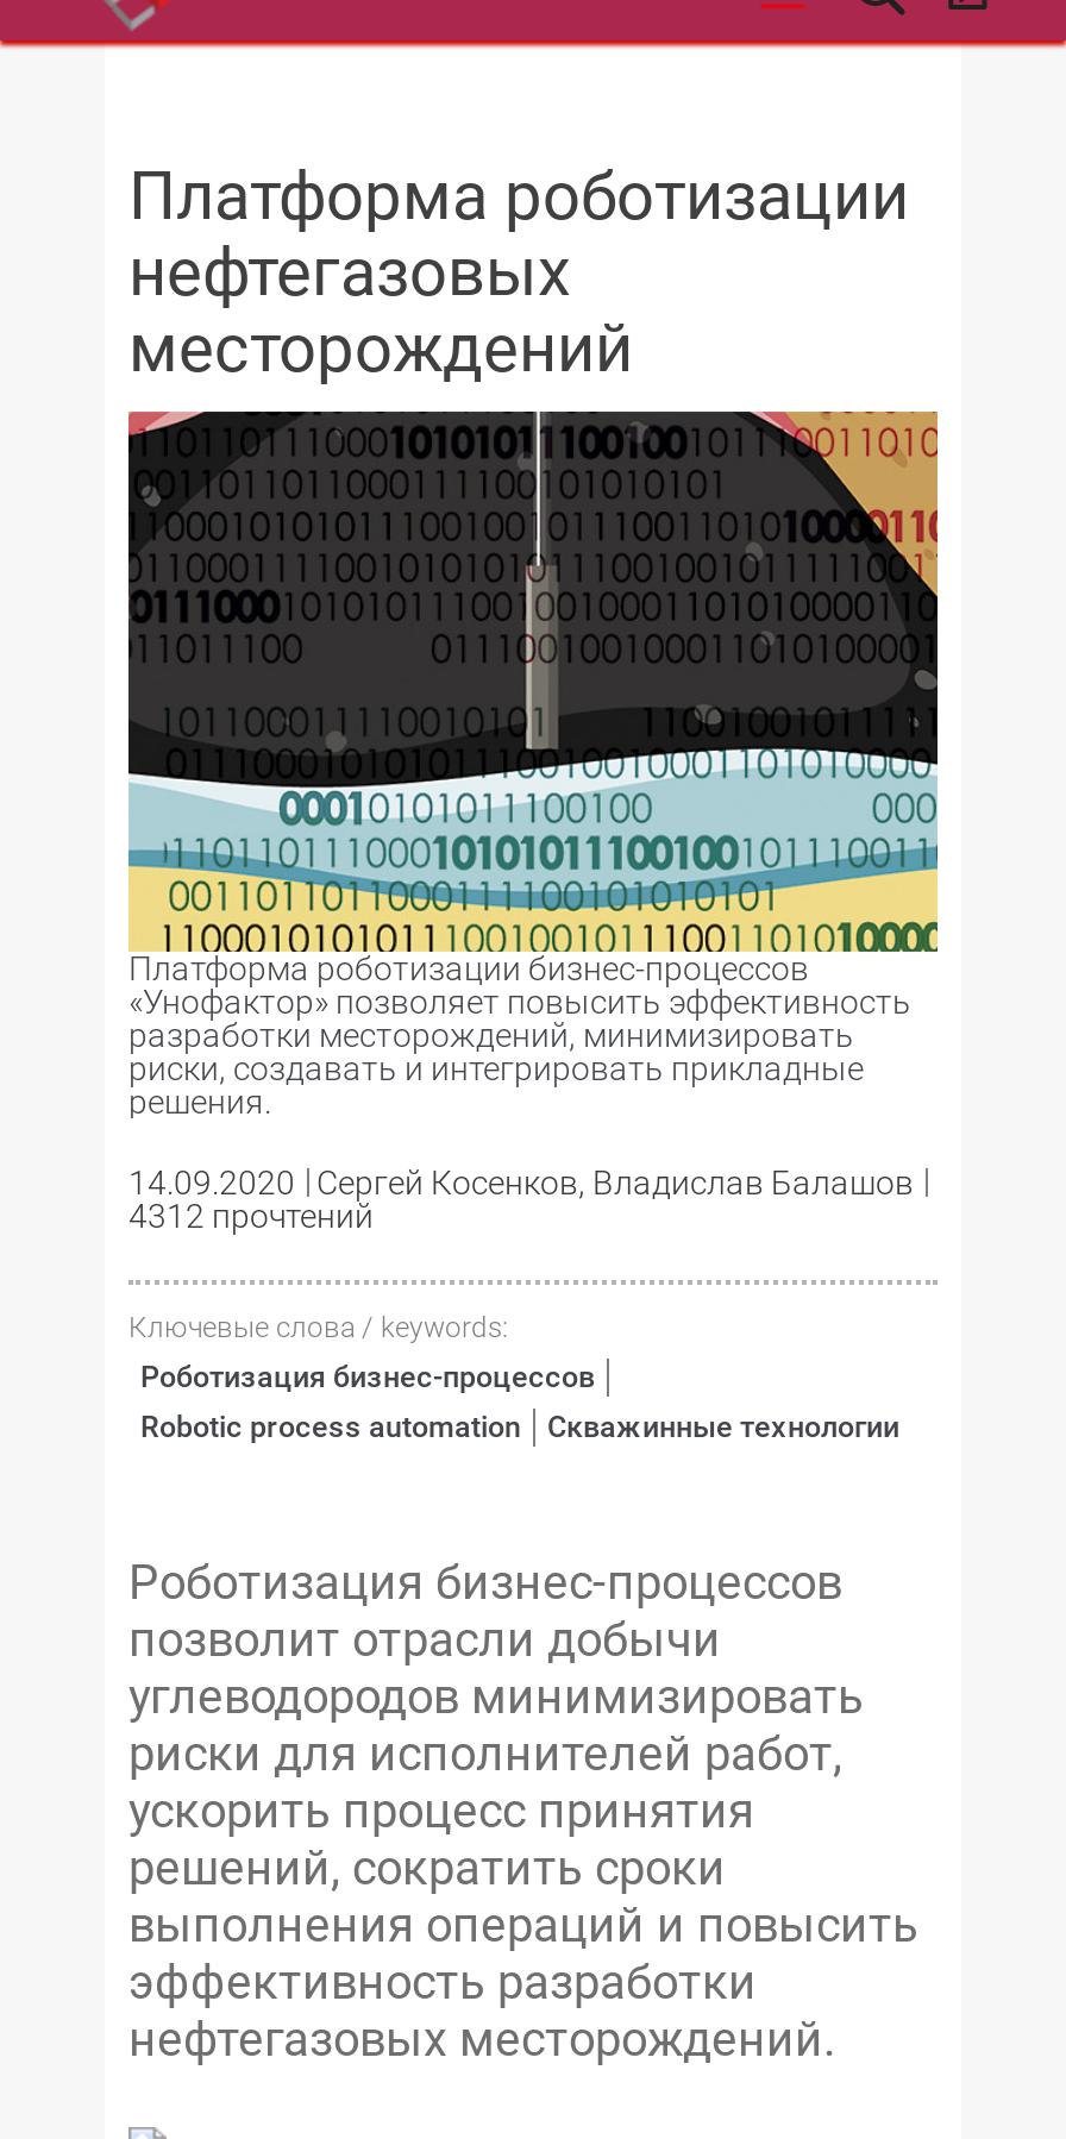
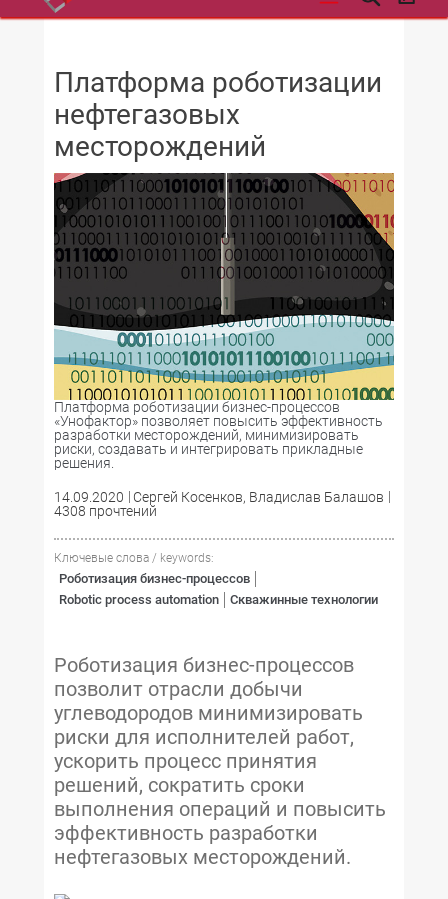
- 4312 прочтений
+ 4308 прочтений
